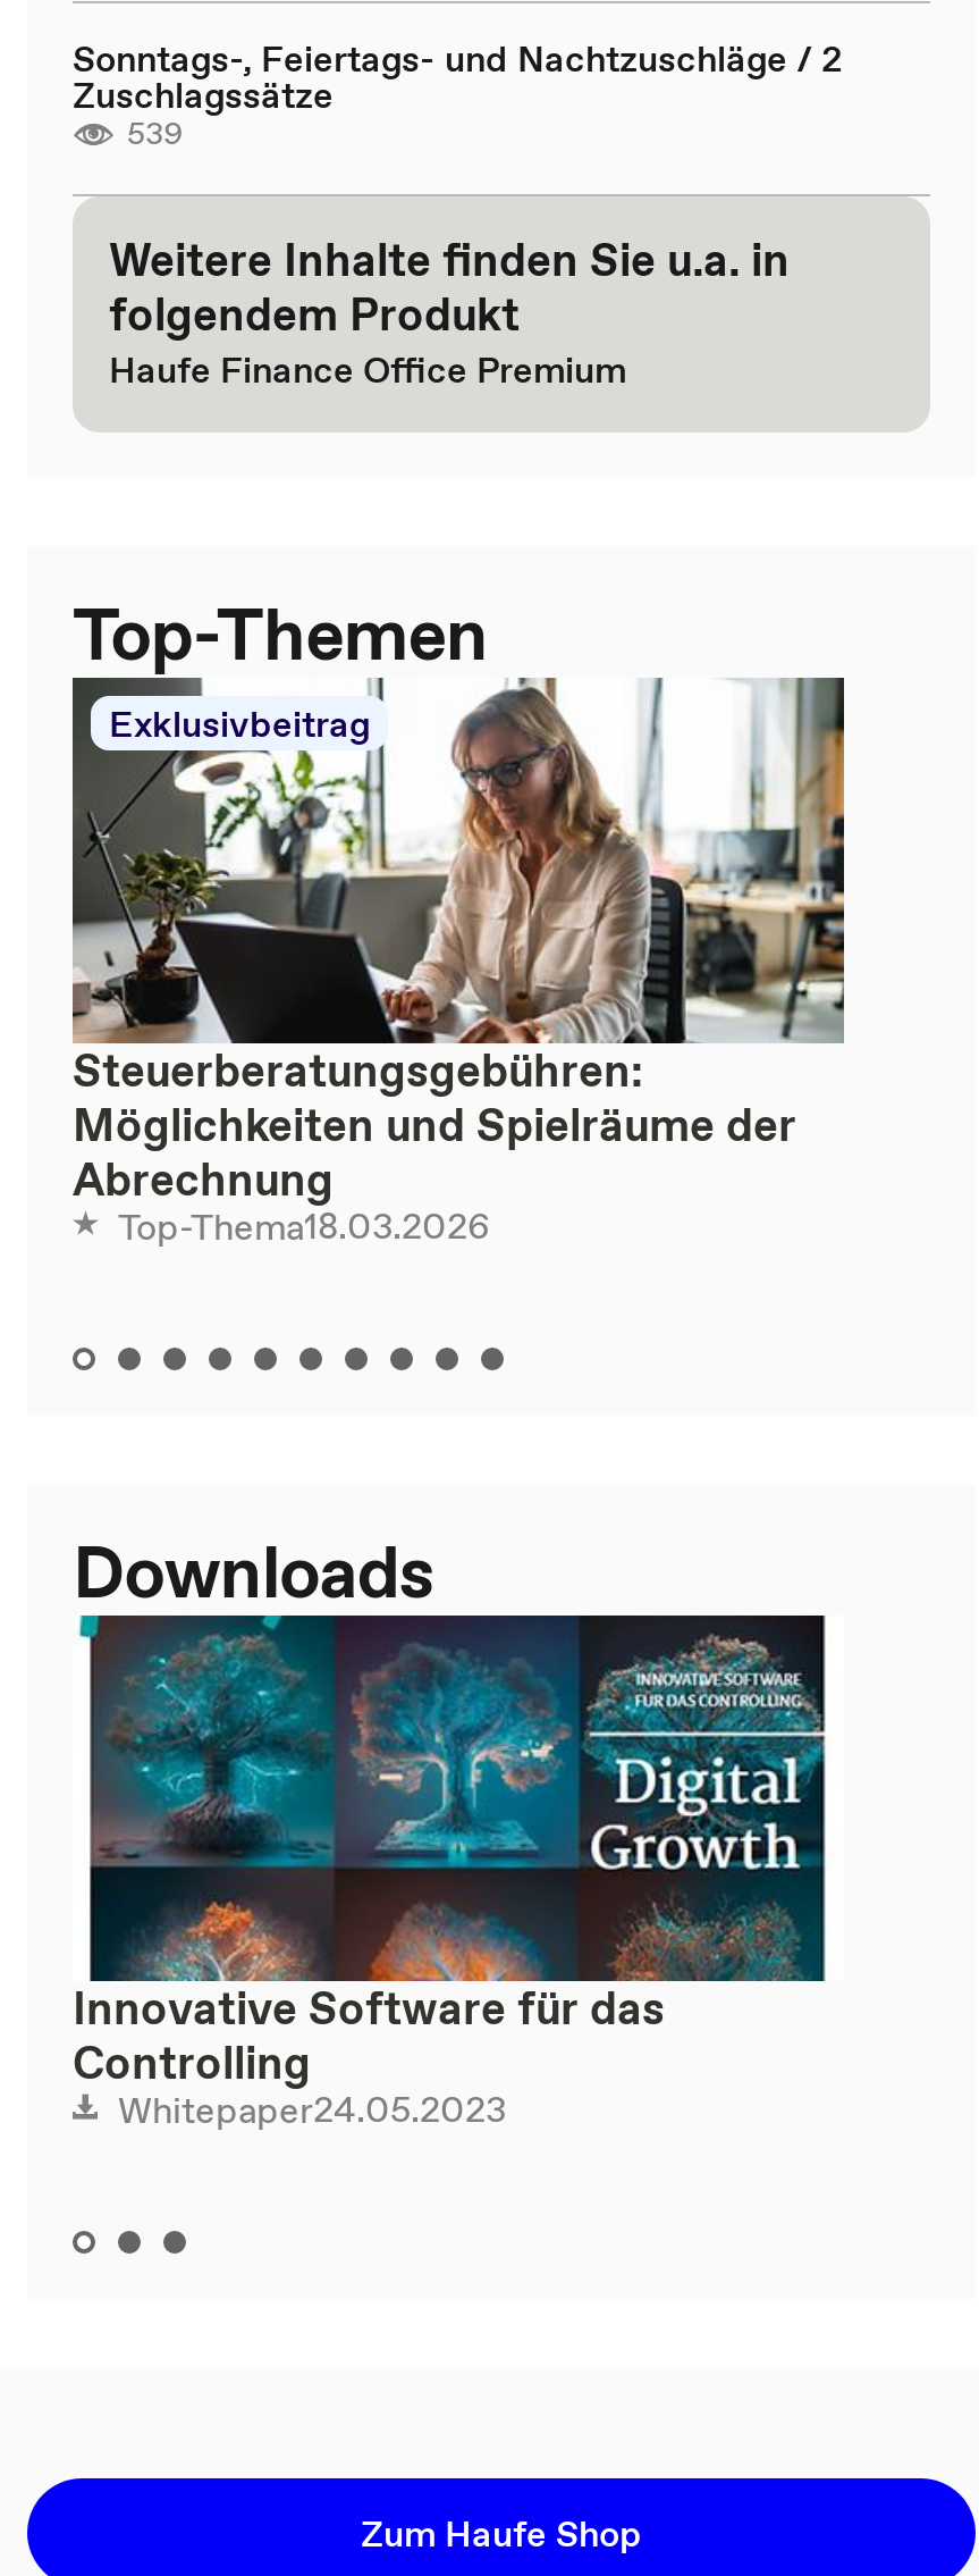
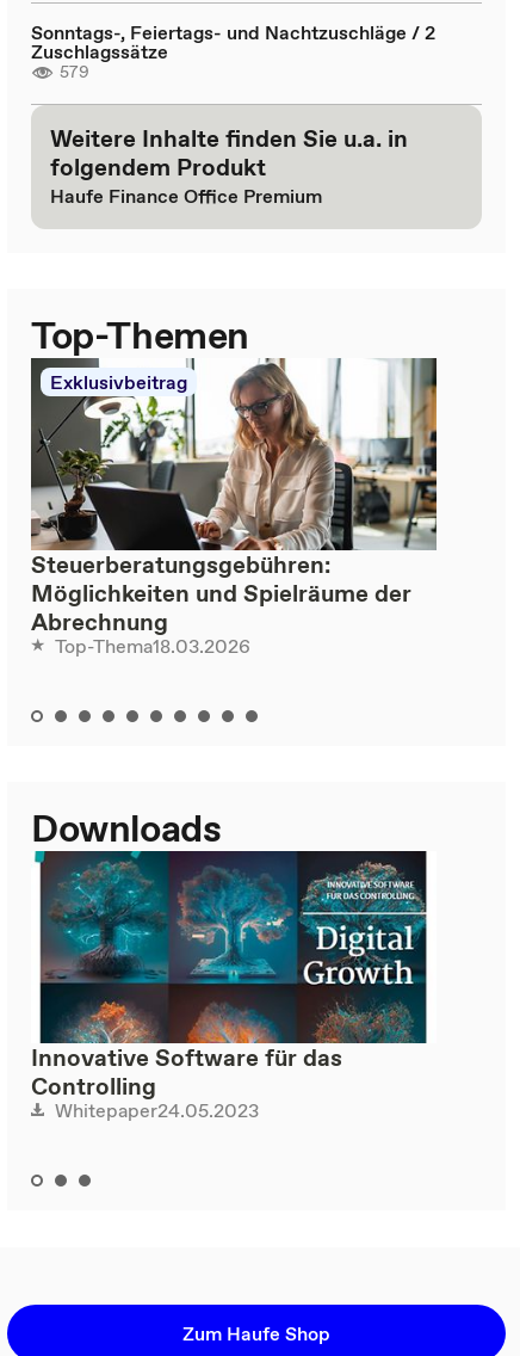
- 539
+ 579
